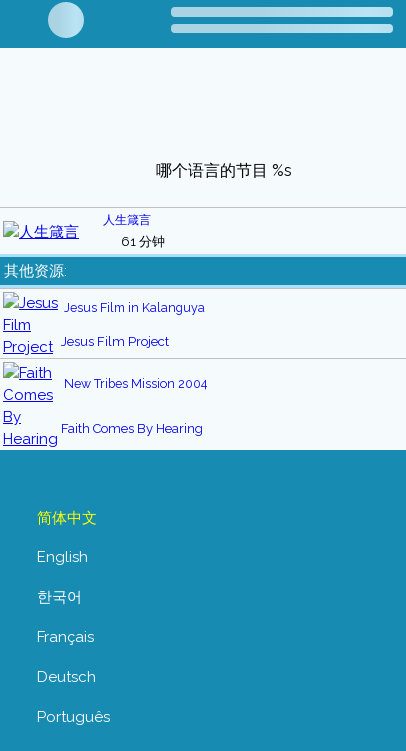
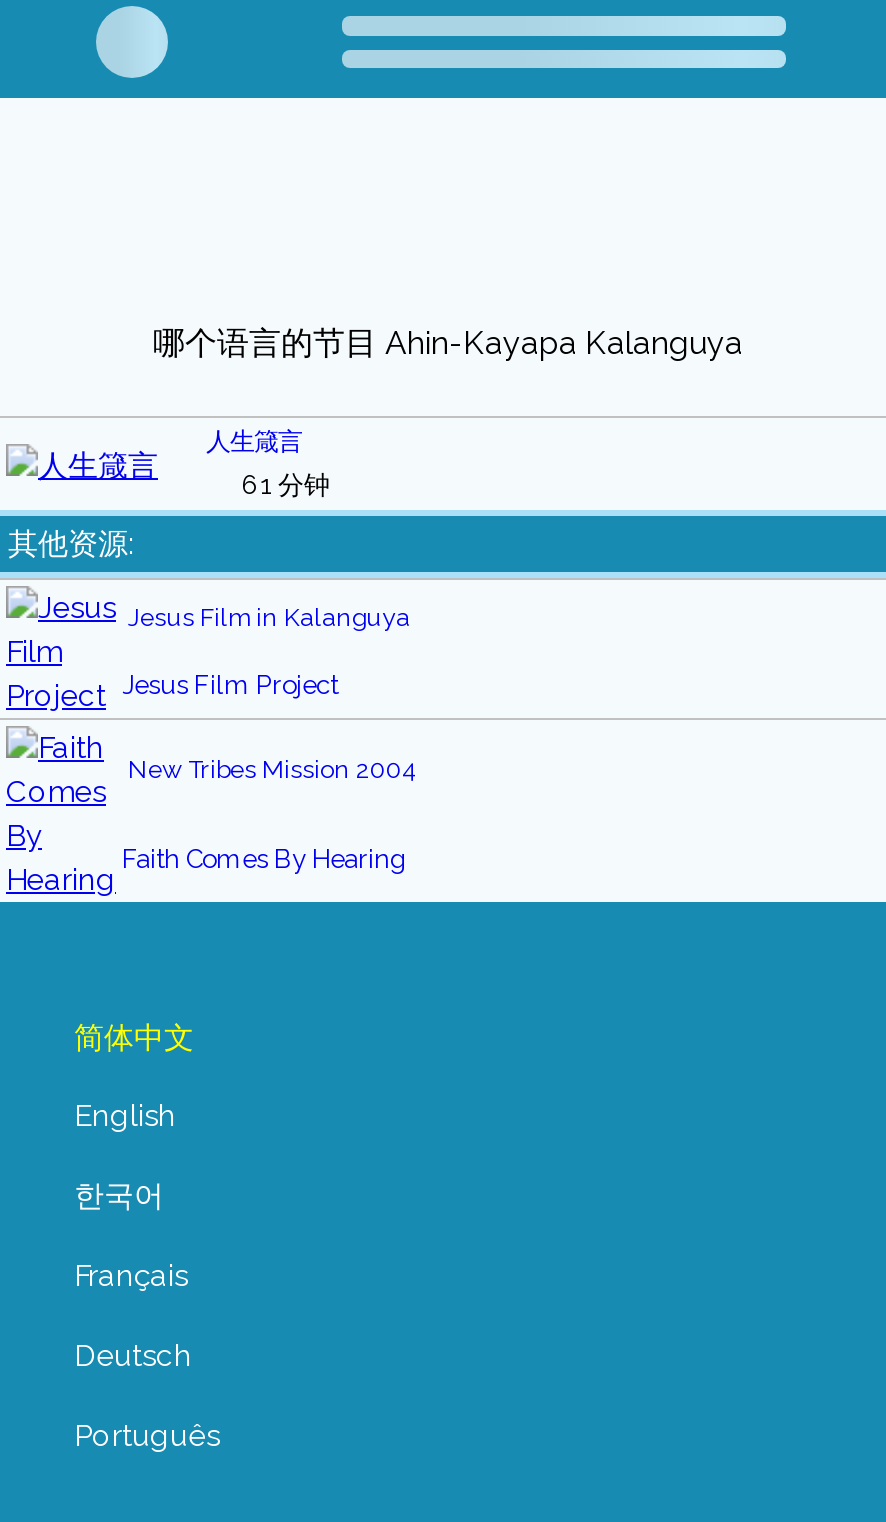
- 哪个语言的节目 %s
+ 哪个语言的节目 Ahin-Kayapa Kalanguya
